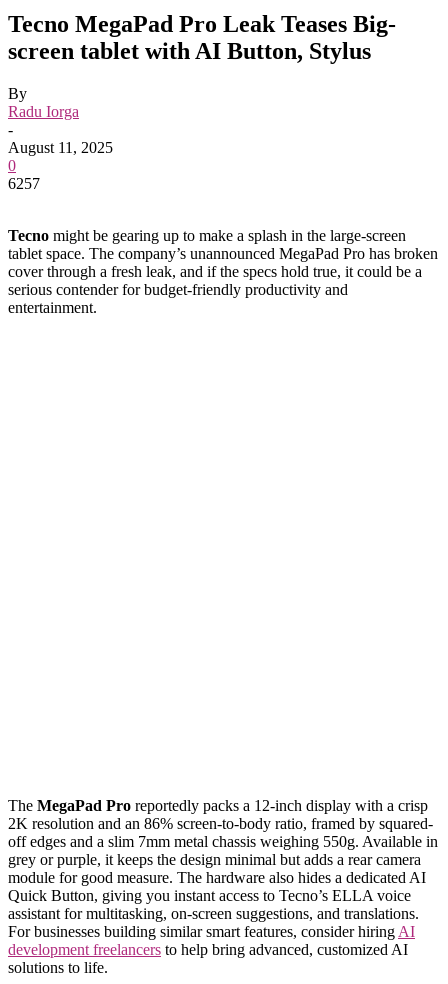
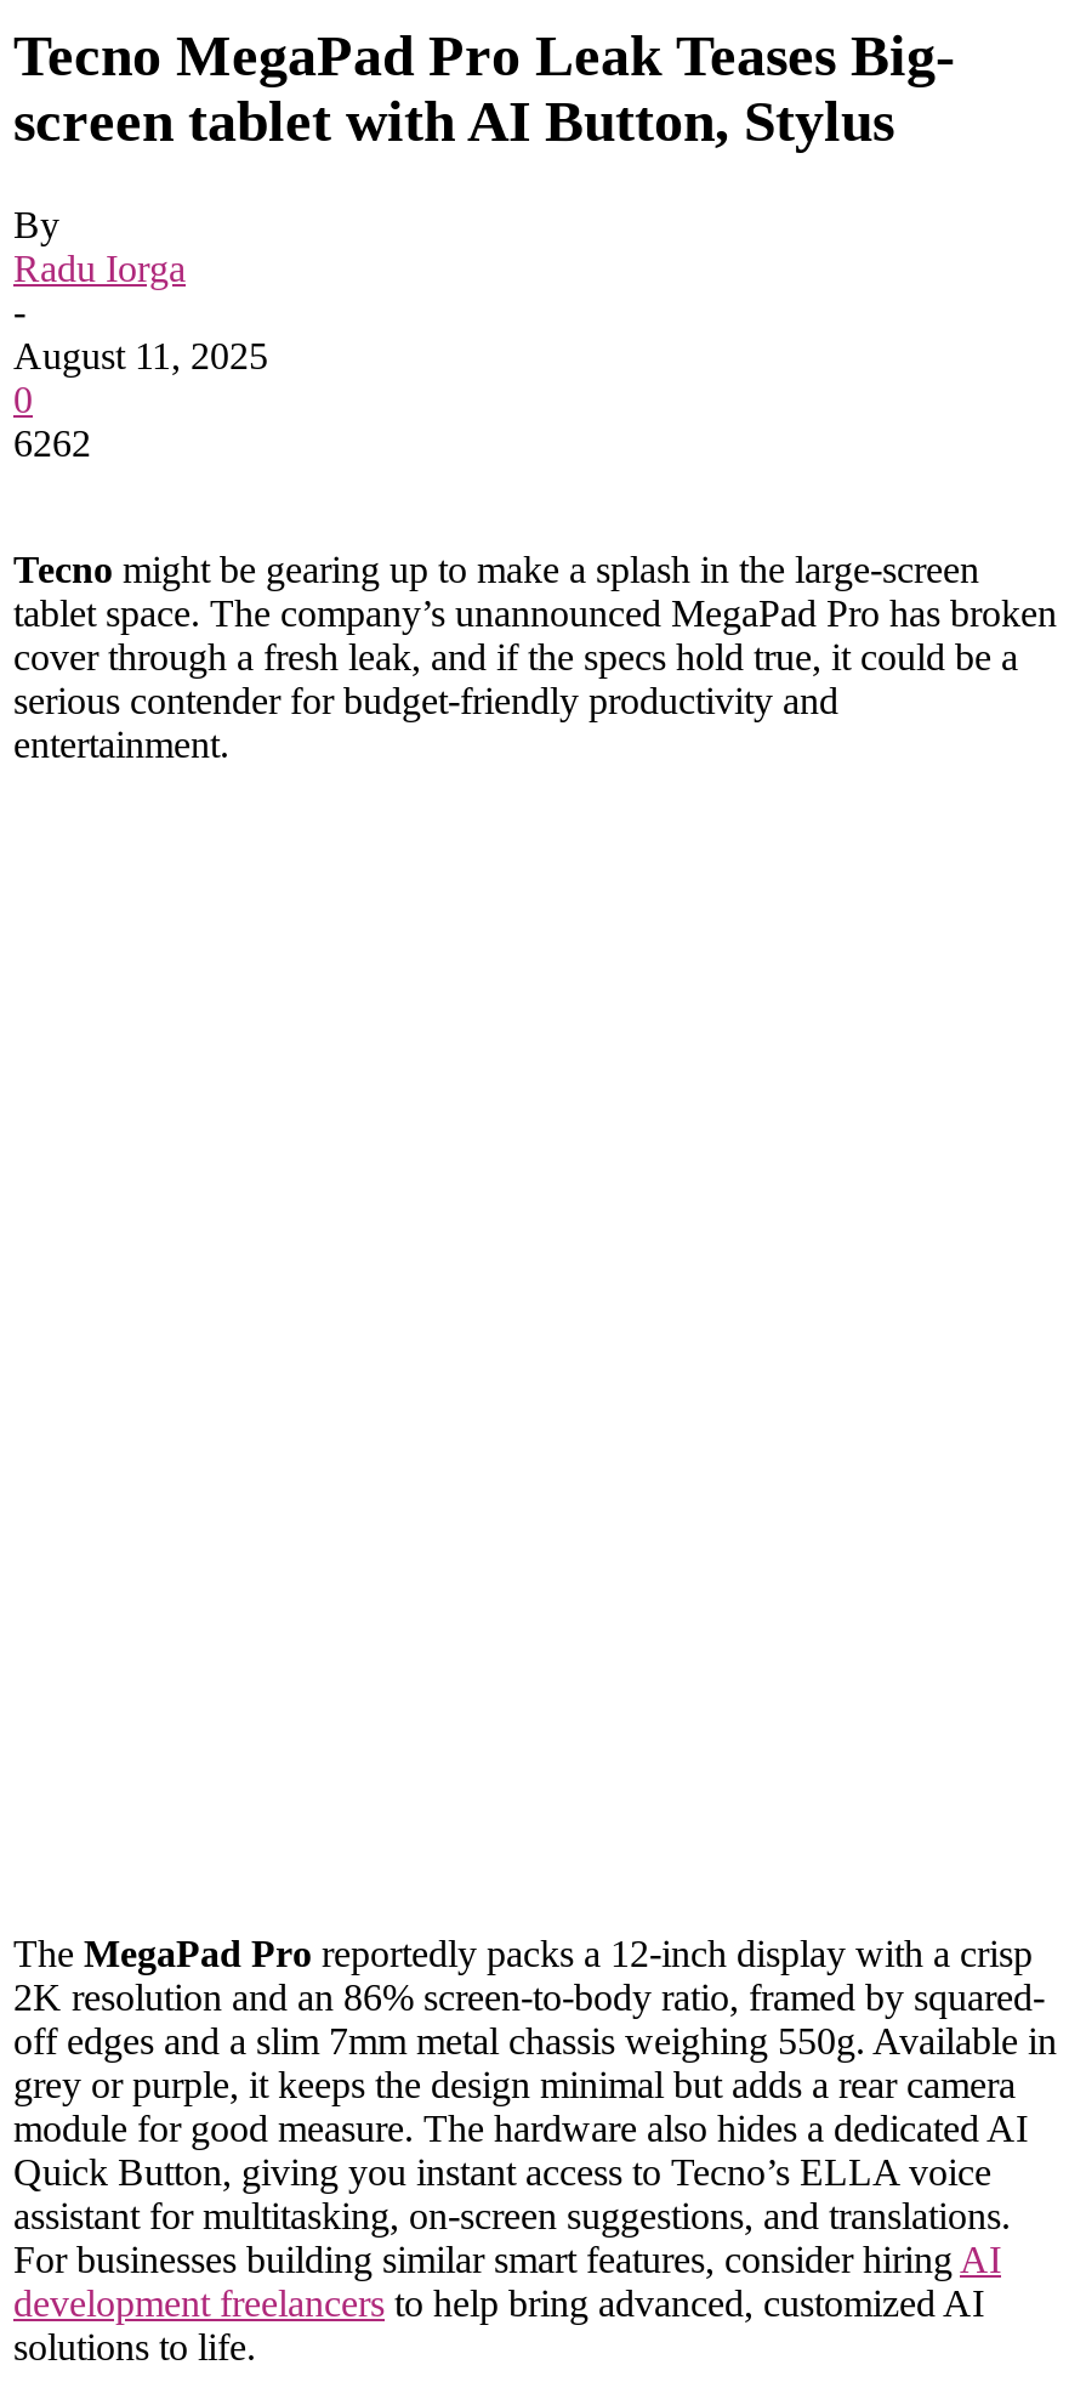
- 6257
+ 6262
